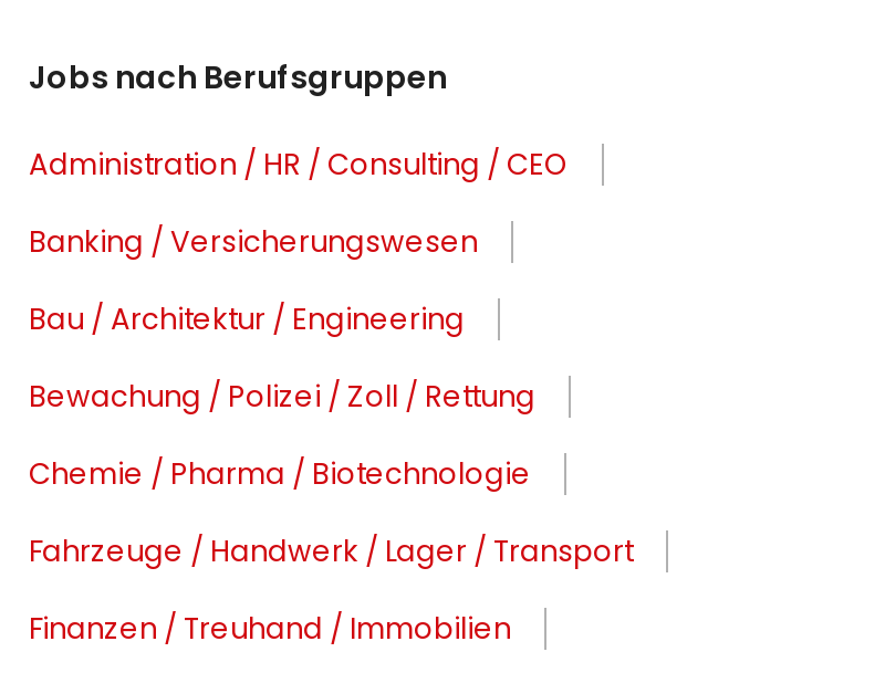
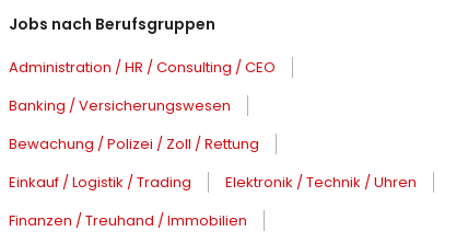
- Bau / Architektur / Engineering

- Chemie / Pharma / Biotechnologie
- Fahrzeuge / Handwerk / Lager / Transport
+ Einkauf / Logistik / Trading
+ Elektronik / Technik / Uhren
